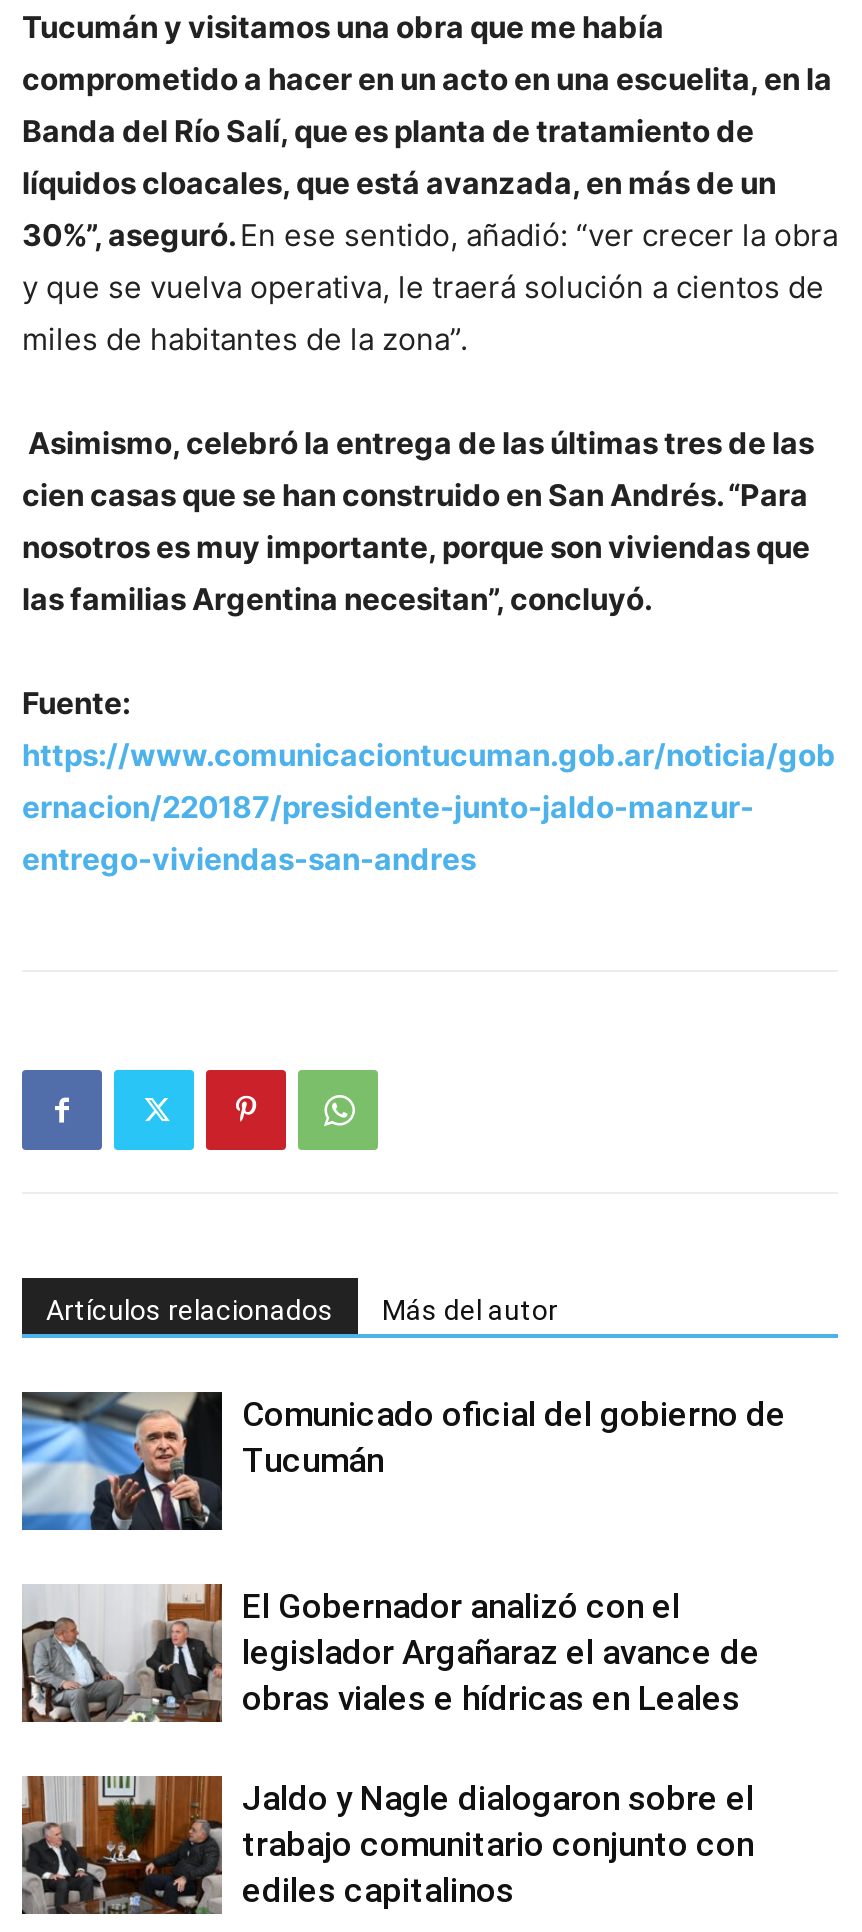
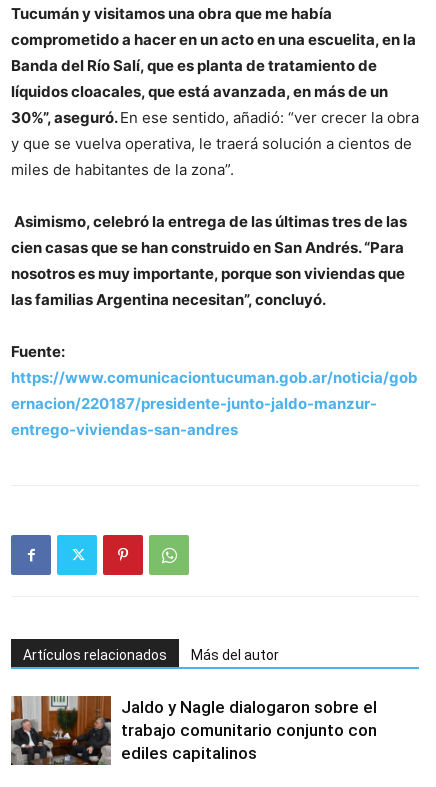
- [image]
- Comunicado oficial del gobierno de
- Tucumán

- [image]
- El Gobernador analizó con el
- legislador Argañaraz el avance de
- obras viales e hídricas en Leales
